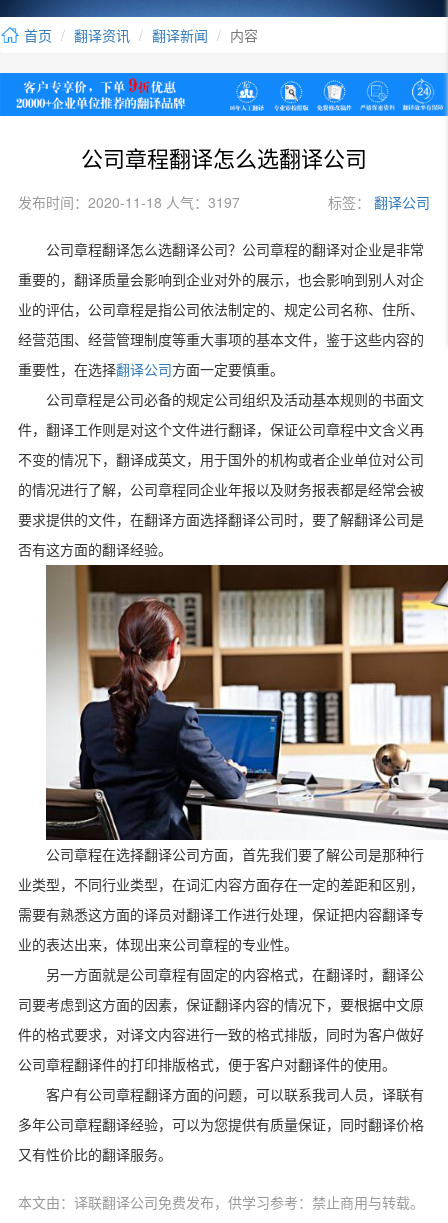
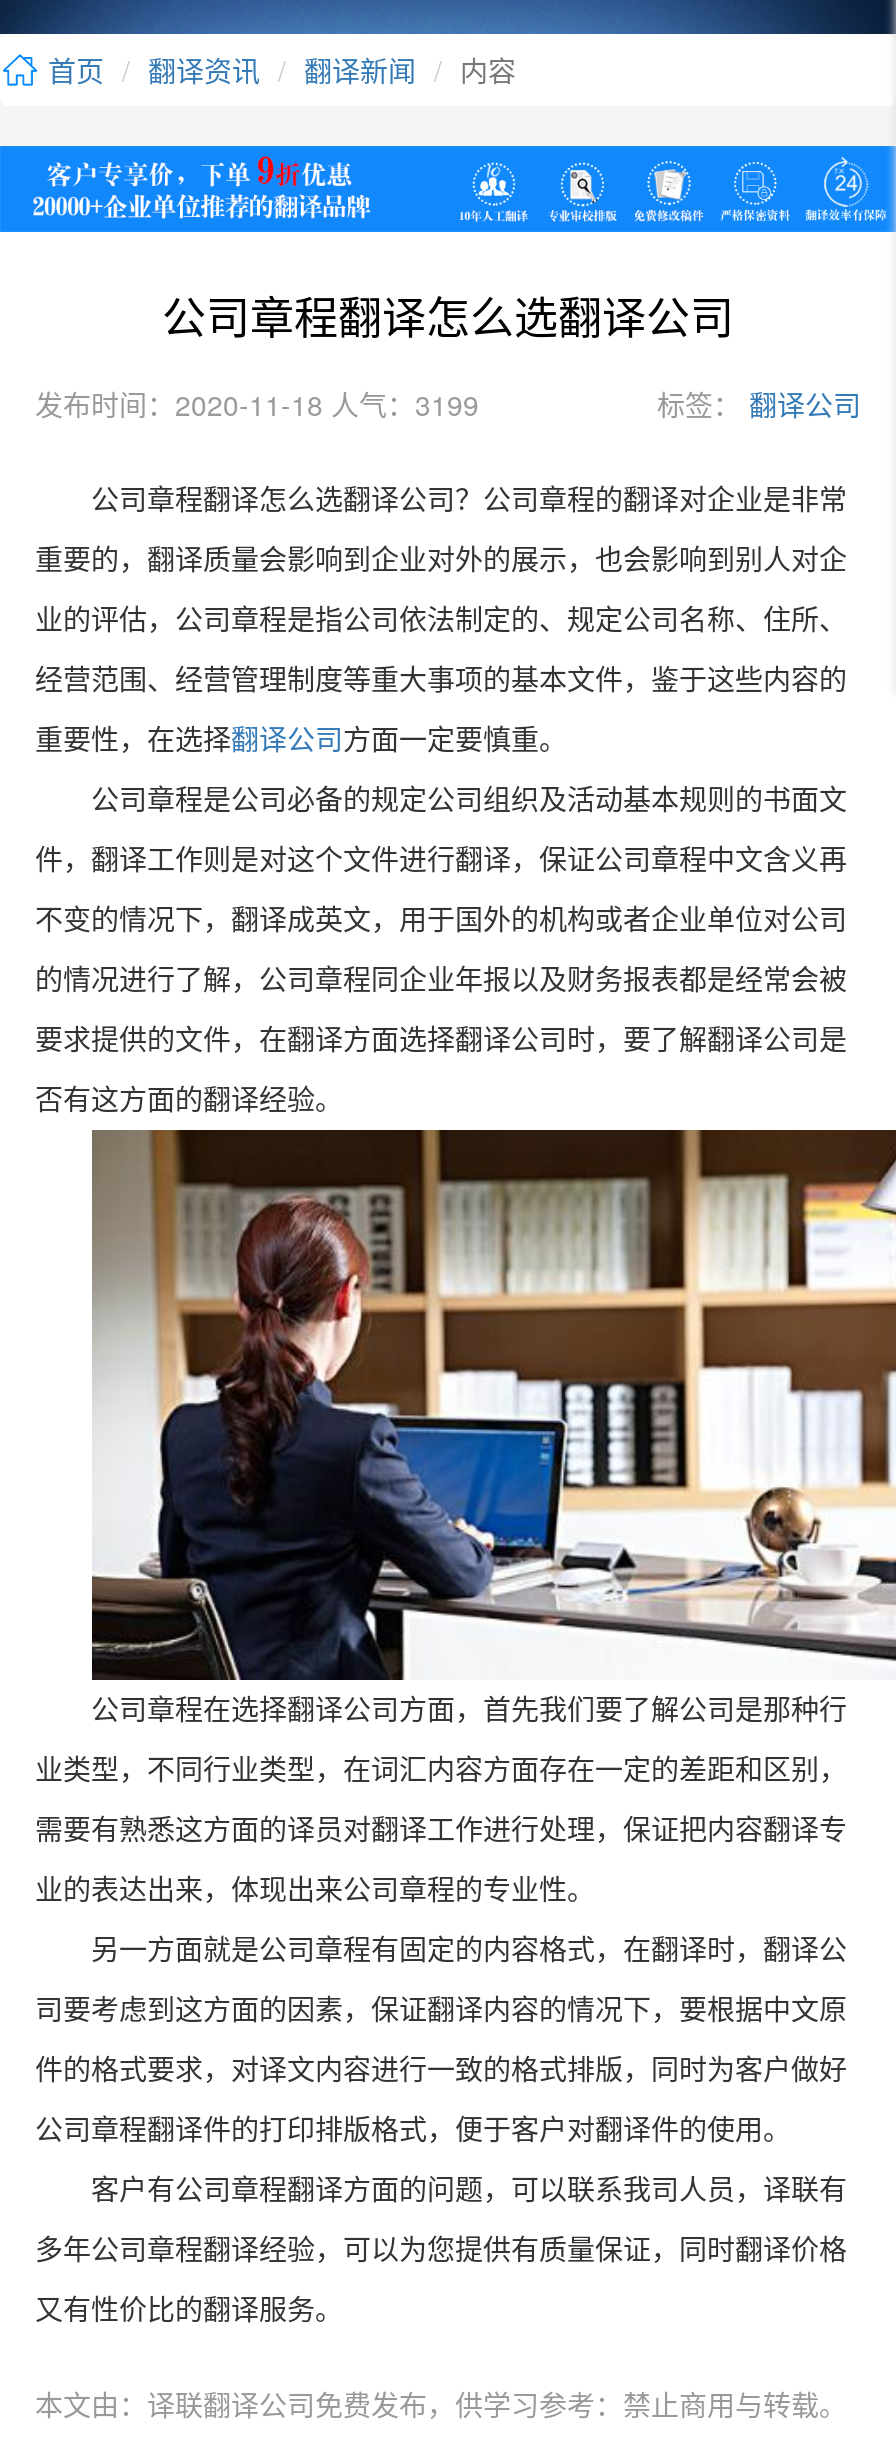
- 发布时间：2020-11-18 人气：3197
+ 发布时间：2020-11-18 人气：3199
